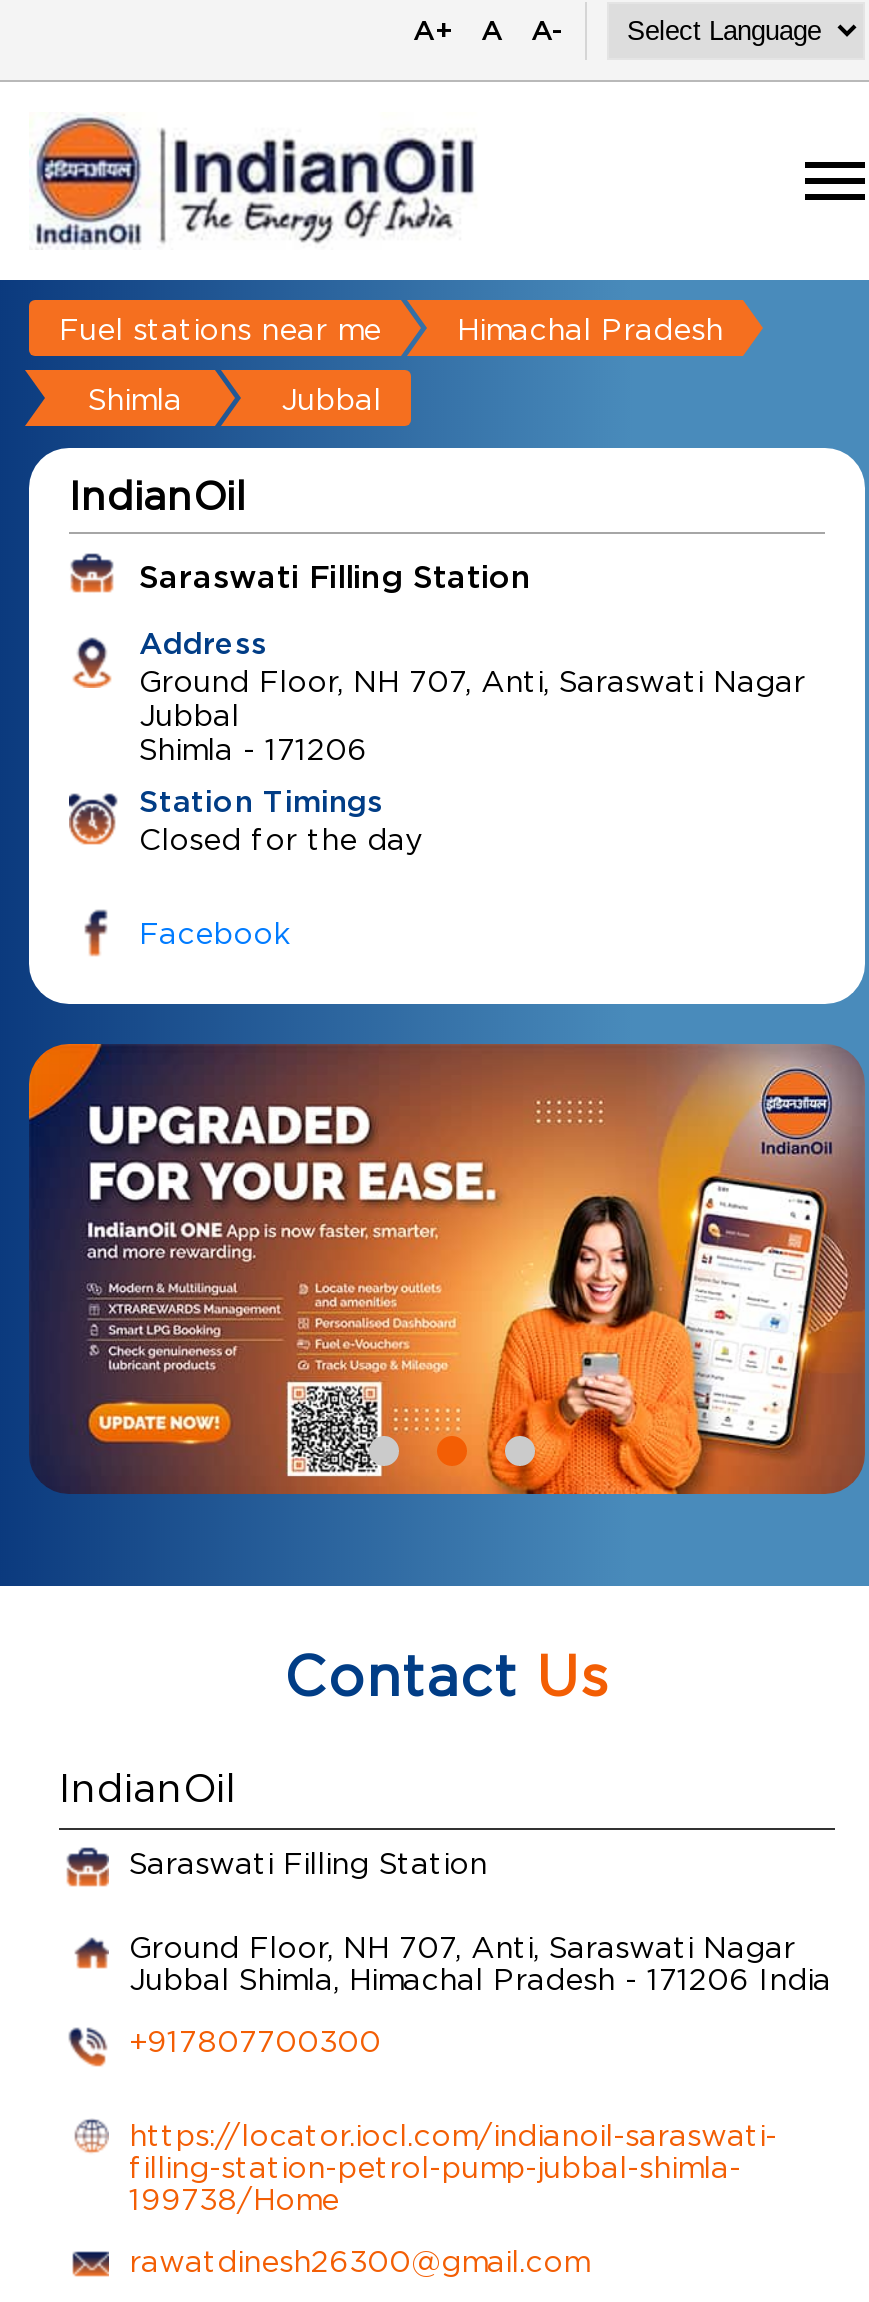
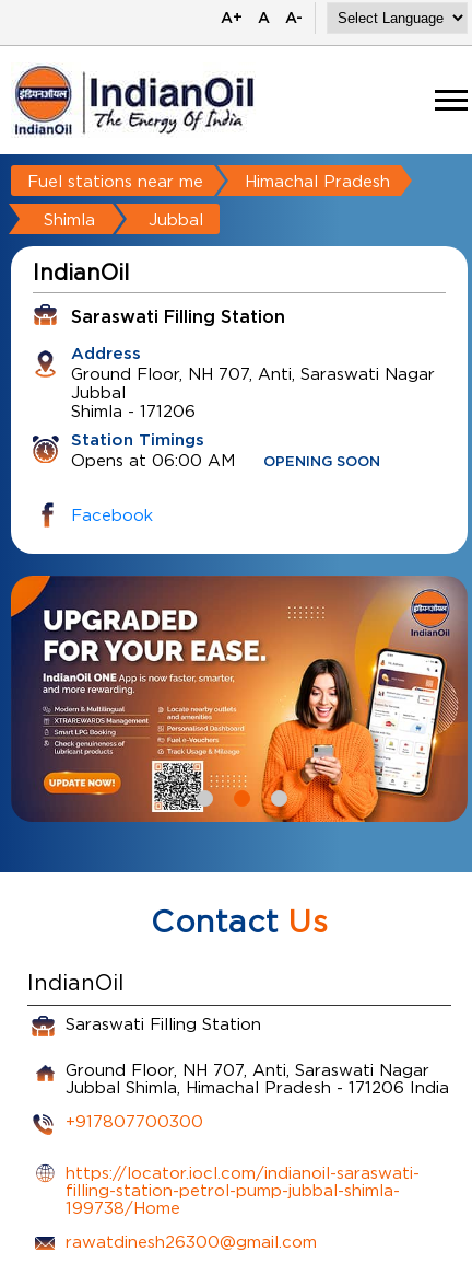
- Closed for the day
+ Opens at 06:00 AM
+ OPENING SOON
